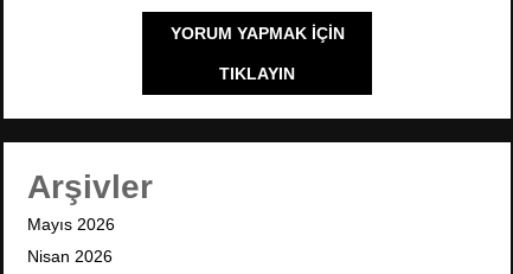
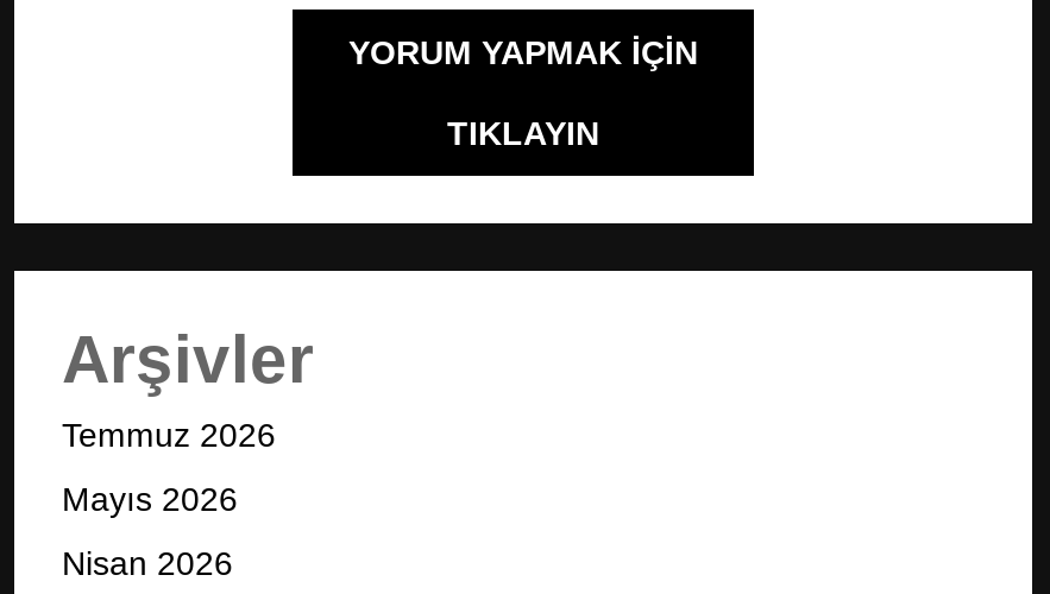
+ Temmuz 2026
